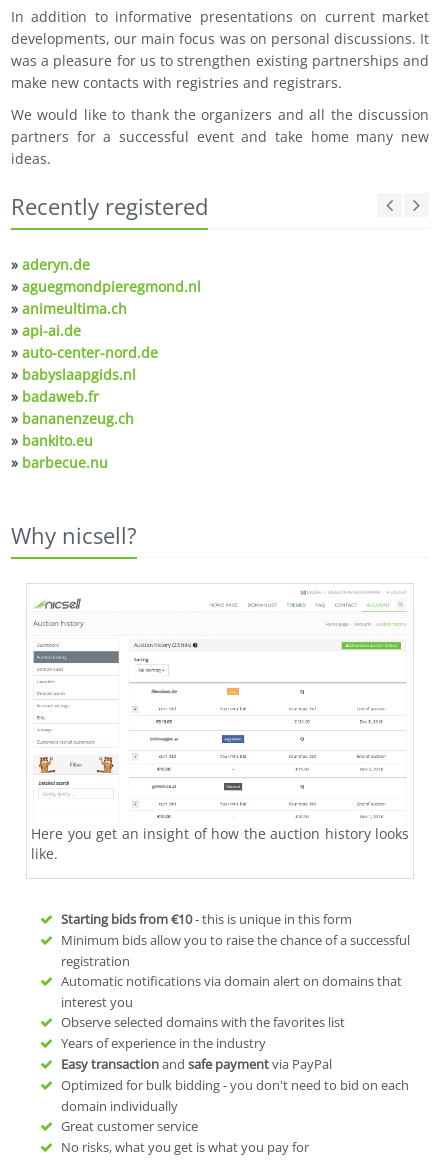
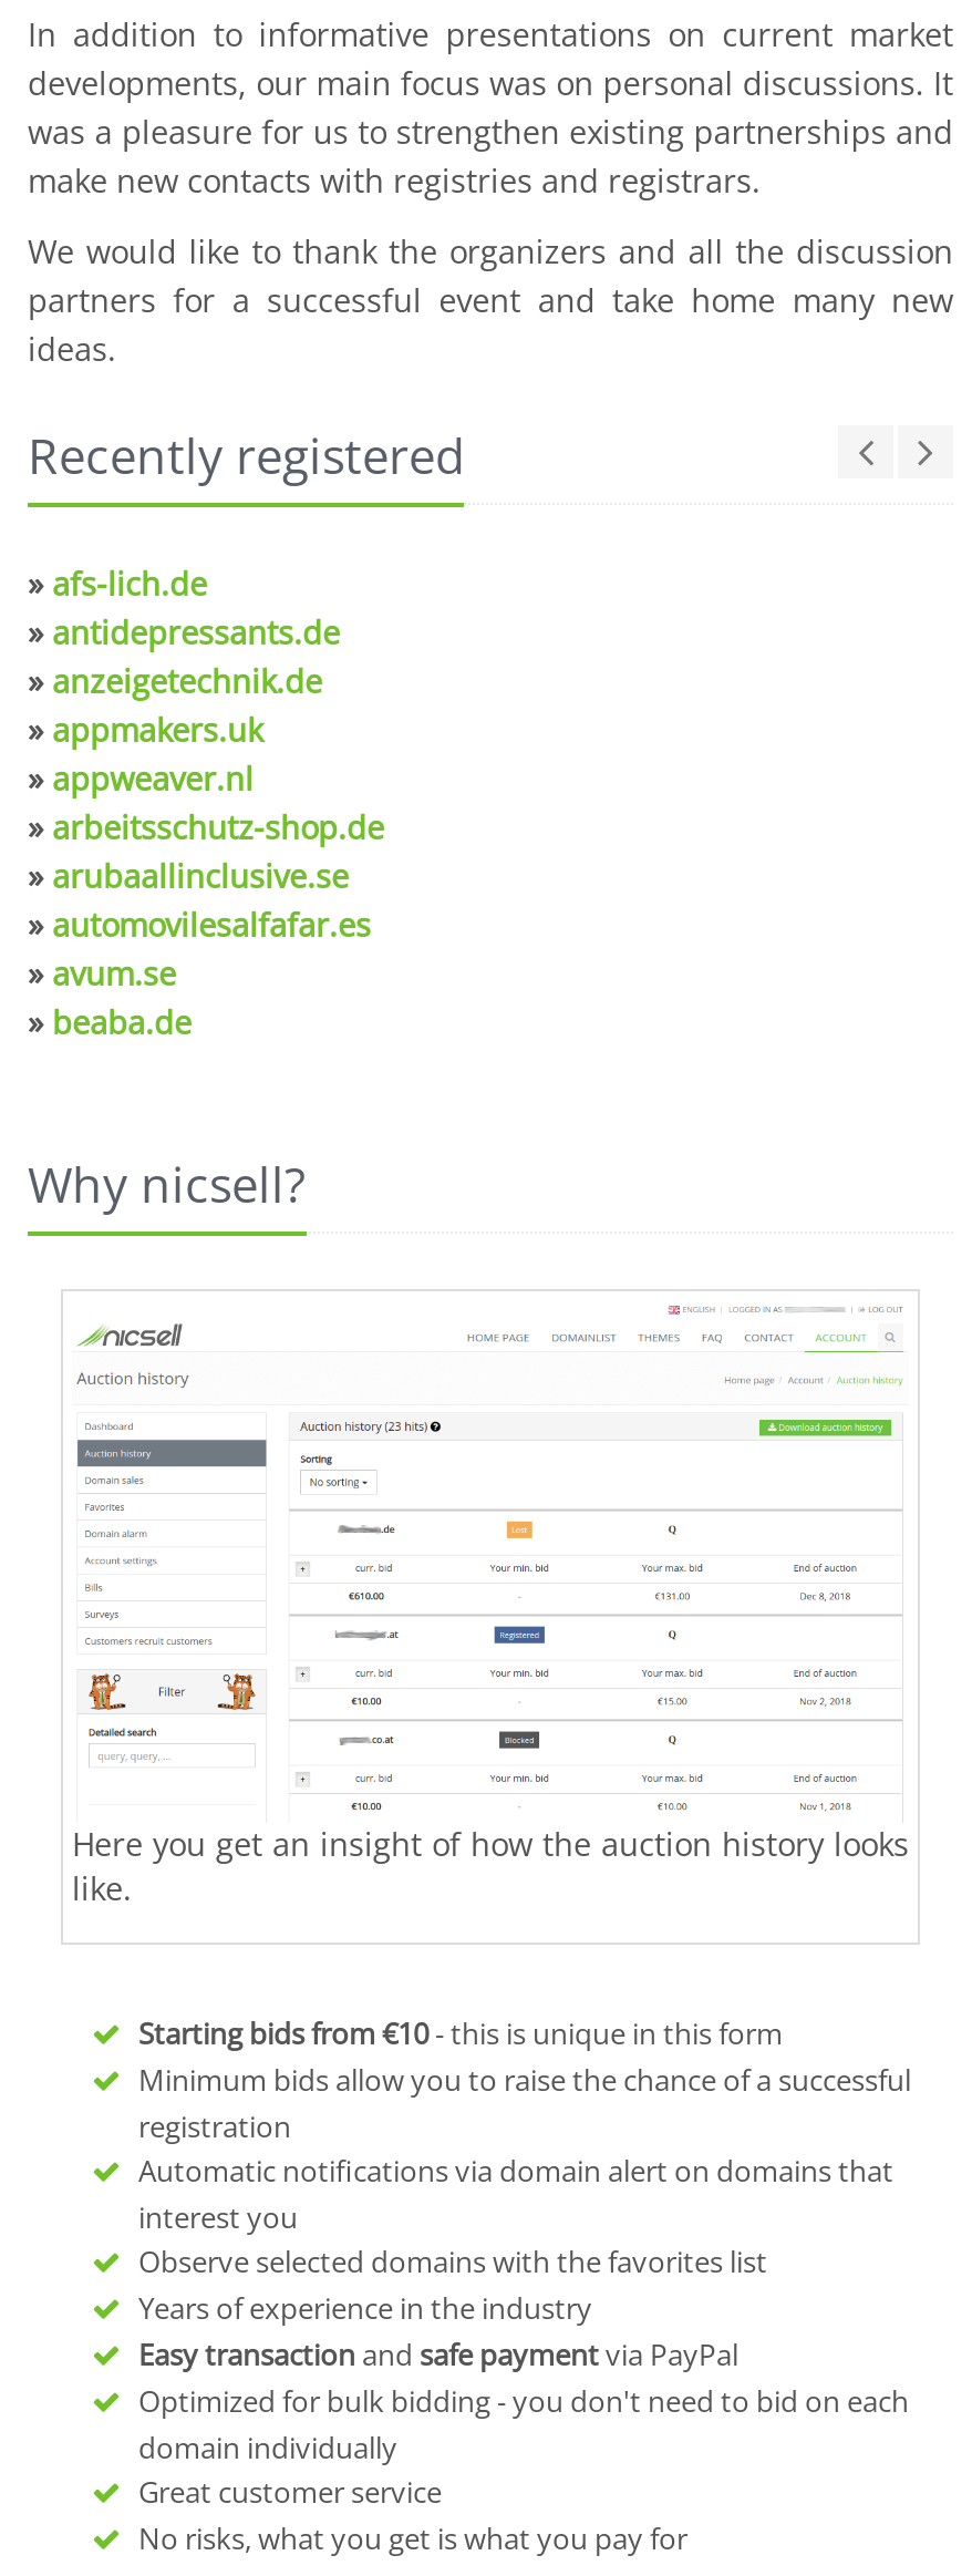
- » aderyn.de
- » aguegmondpieregmond.nl
- » animeultima.ch
- » api-ai.de
- » auto-center-nord.de
- » babyslaapgids.nl
- » badaweb.fr
- » bananenzeug.ch
- » bankito.eu
- » barbecue.nu
+ » afs-lich.de
+ » antidepressants.de
+ » anzeigetechnik.de
+ » appmakers.uk
+ » appweaver.nl
+ » arbeitsschutz-shop.de
+ » arubaallinclusive.se
+ » automovilesalfafar.es
+ » avum.se
+ » beaba.de
